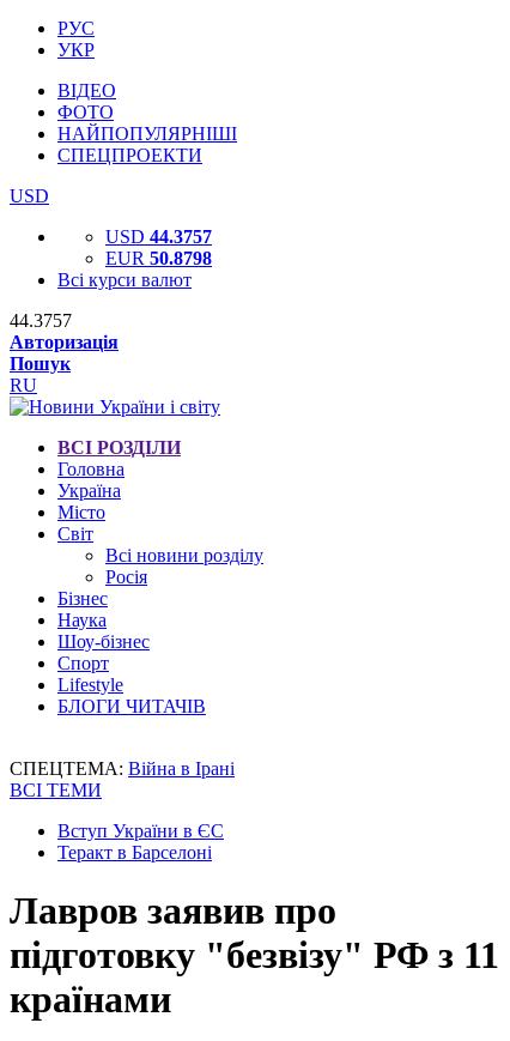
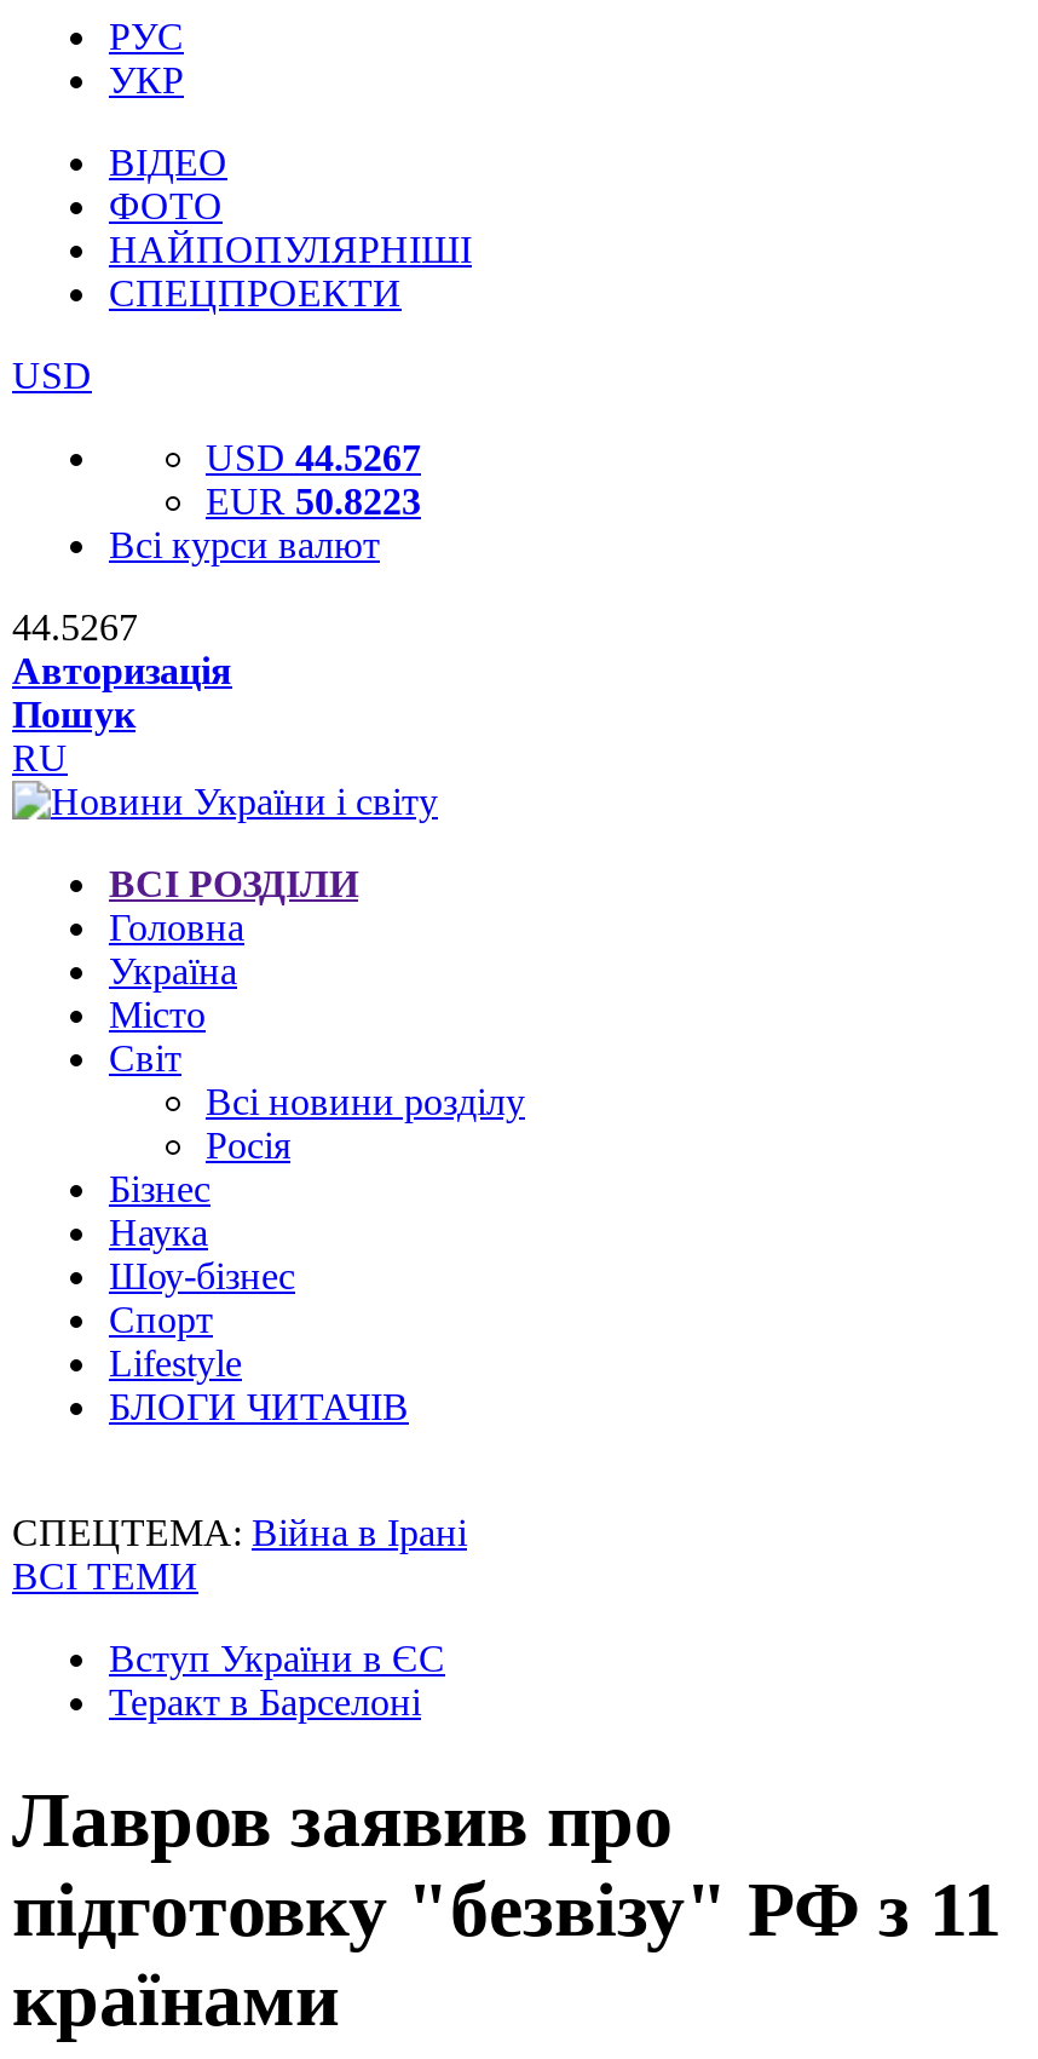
- USD 44.3757
+ USD 44.5267

- EUR 50.8798
+ EUR 50.8223

- 44.3757
+ 44.5267
